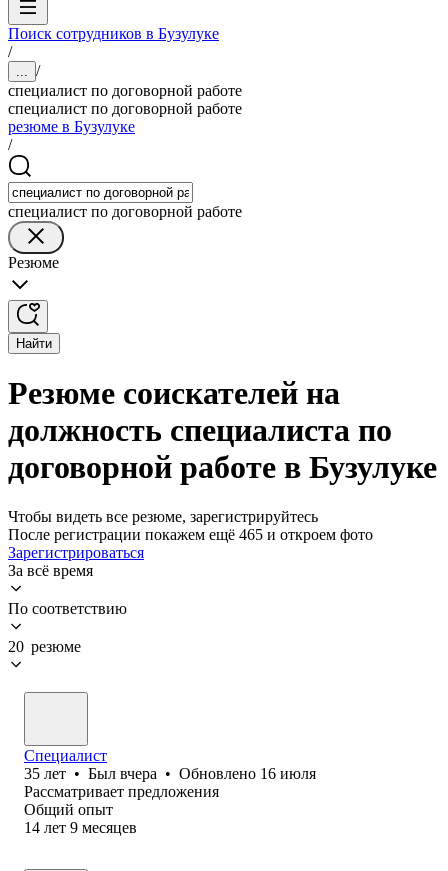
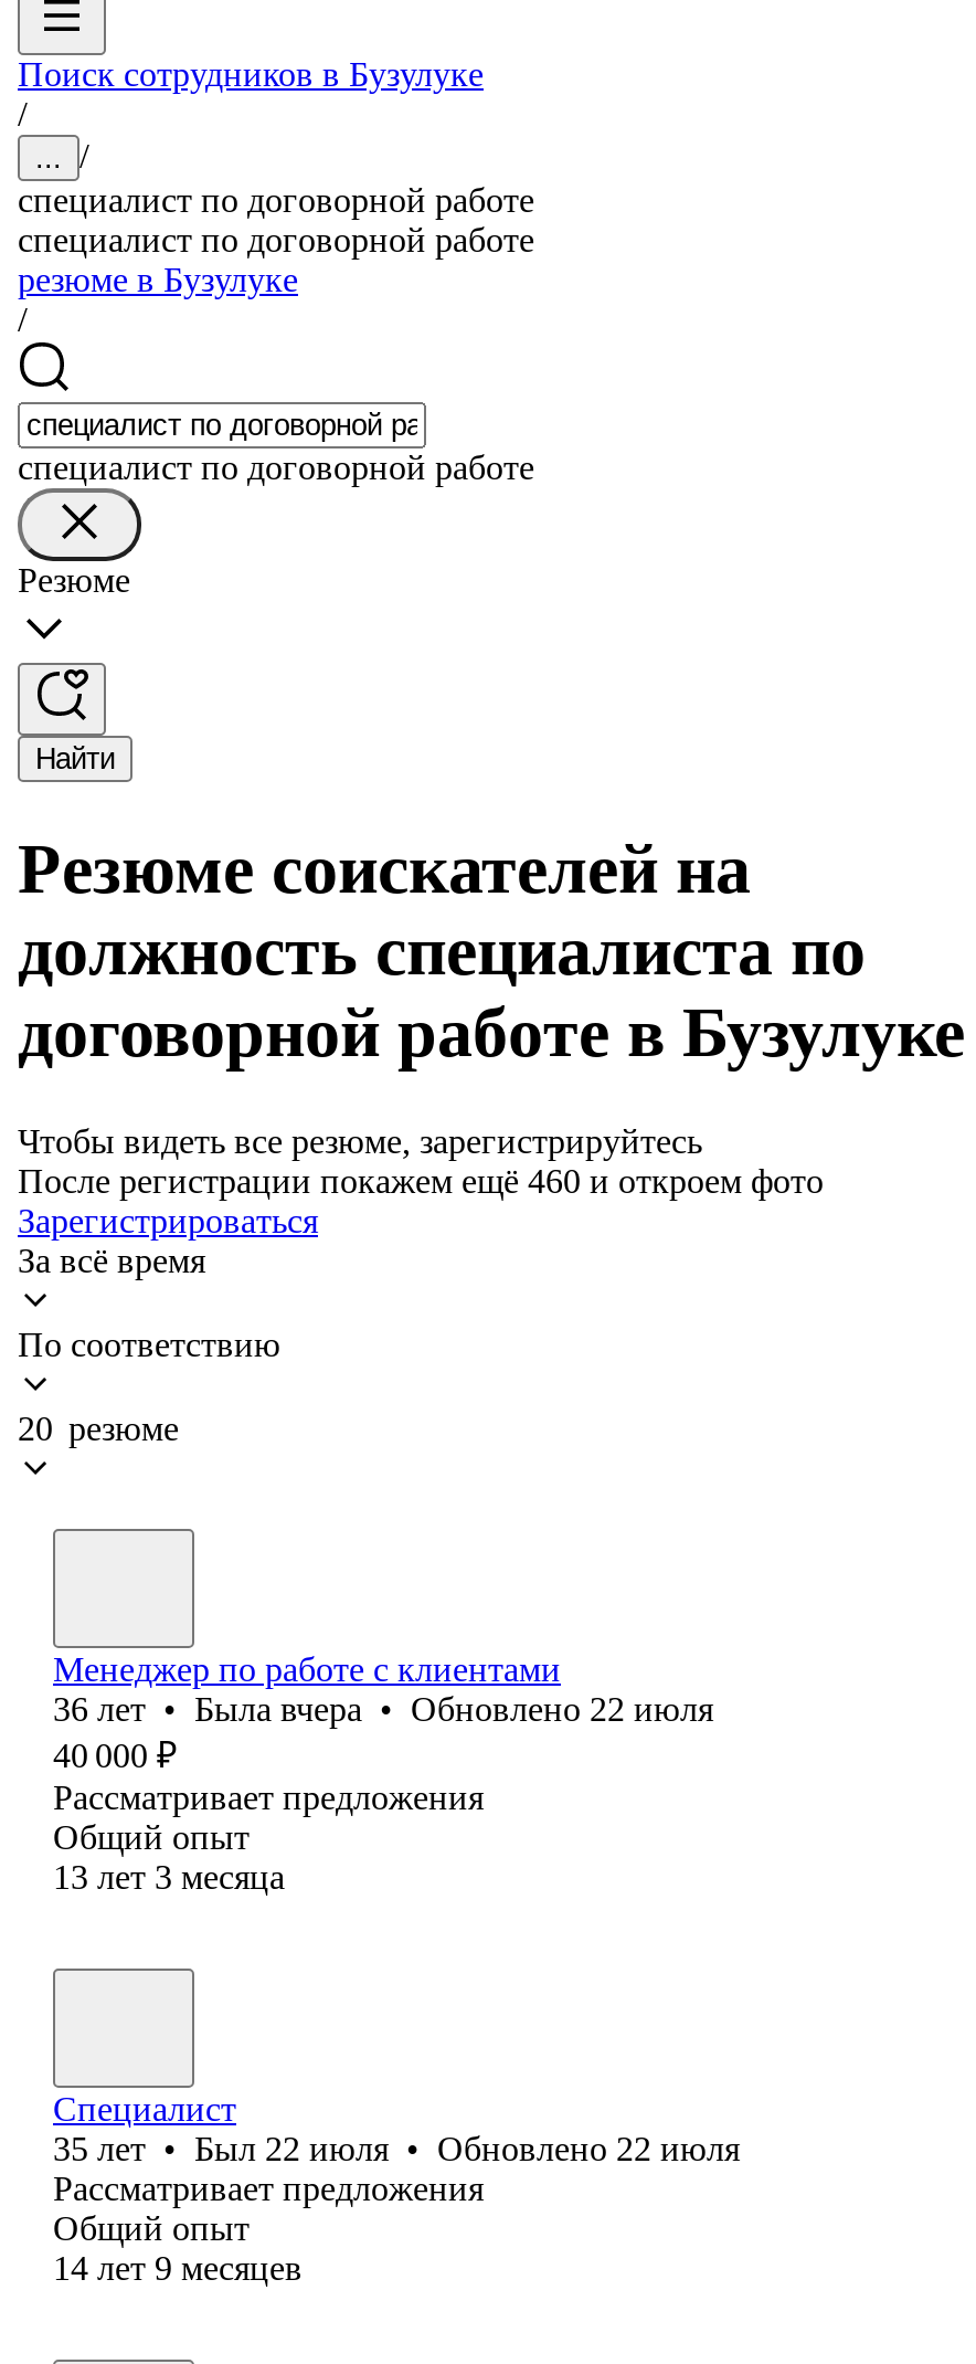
- После регистрации покажем ещё 465 и откроем фото
+ После регистрации покажем ещё 460 и откроем фото

+ Менеджер по работе с клиентами
+ 36 лет • Была вчера • Обновлено 22 июля
+ 40 000 ₽
+ Рассматривает предложения
+ Общий опыт
+ 13 лет 3 месяца

- 35 лет • Был вчера • Обновлено 16 июля
+ 35 лет • Был 22 июля • Обновлено 22 июля
